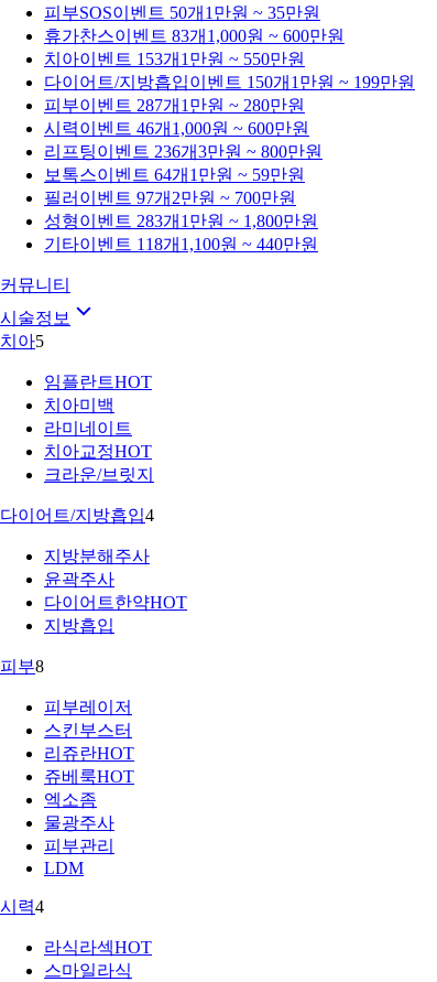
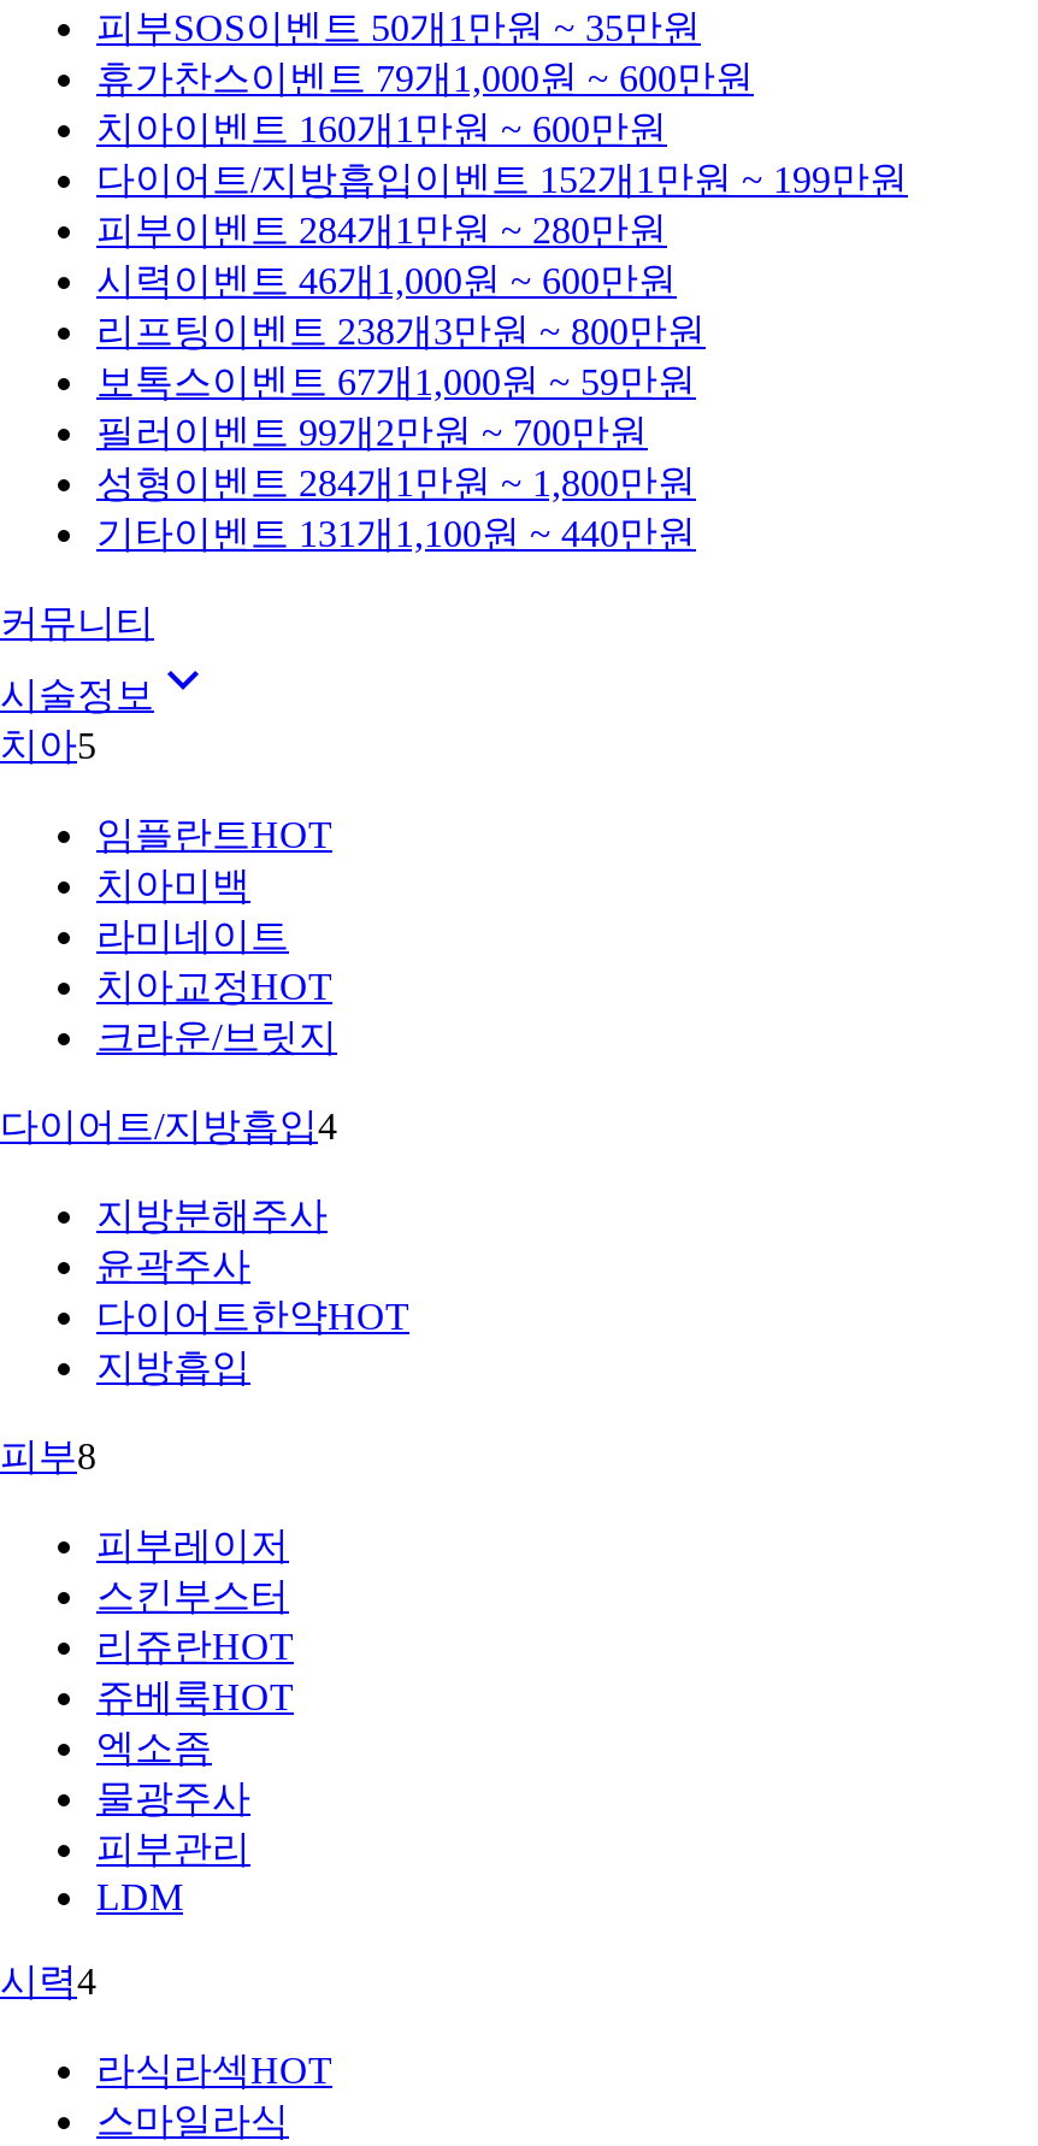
- 휴가찬스 이벤트 83개 1,000원 ~ 600만원
+ 휴가찬스 이벤트 79개 1,000원 ~ 600만원

- 치아이벤트 153개 1만원 ~ 550만원
+ 치아이벤트 160개 1만원 ~ 600만원

- 다이어트/지방흡입 이벤트 150개 1만원 ~ 199만원
+ 다이어트/지방흡입 이벤트 152개 1만원 ~ 199만원

- 피부이벤트 287개 1만원 ~ 280만원
+ 피부이벤트 284개 1만원 ~ 280만원

- 리프팅 이벤트 236개3만원 ~ 800만원
+ 리프팅 이벤트 238개3만원 ~ 800만원

- 보톡스 이벤트 64개 1만원 ~ 59만원
+ 보톡스 이벤트 67개 1,000원 ~ 59만원

- 필러 이벤트 97개2만원 ~ 700만원
+ 필러 이벤트 99개2만원 ~ 700만원

- 성형 이벤트 283개 1만원 ~ 1,800만원
+ 성형 이벤트 284개 1만원 ~ 1,800만원

- 기타이벤트 118개 1,100원 ~ 440만원
+ 기타이벤트 131개 1,100원 ~ 440만원
